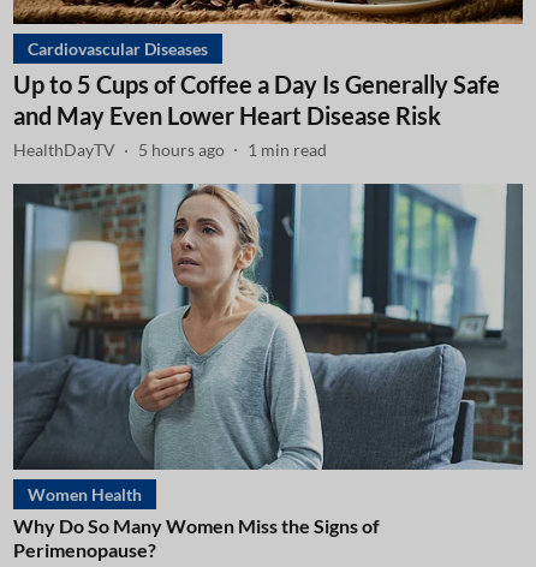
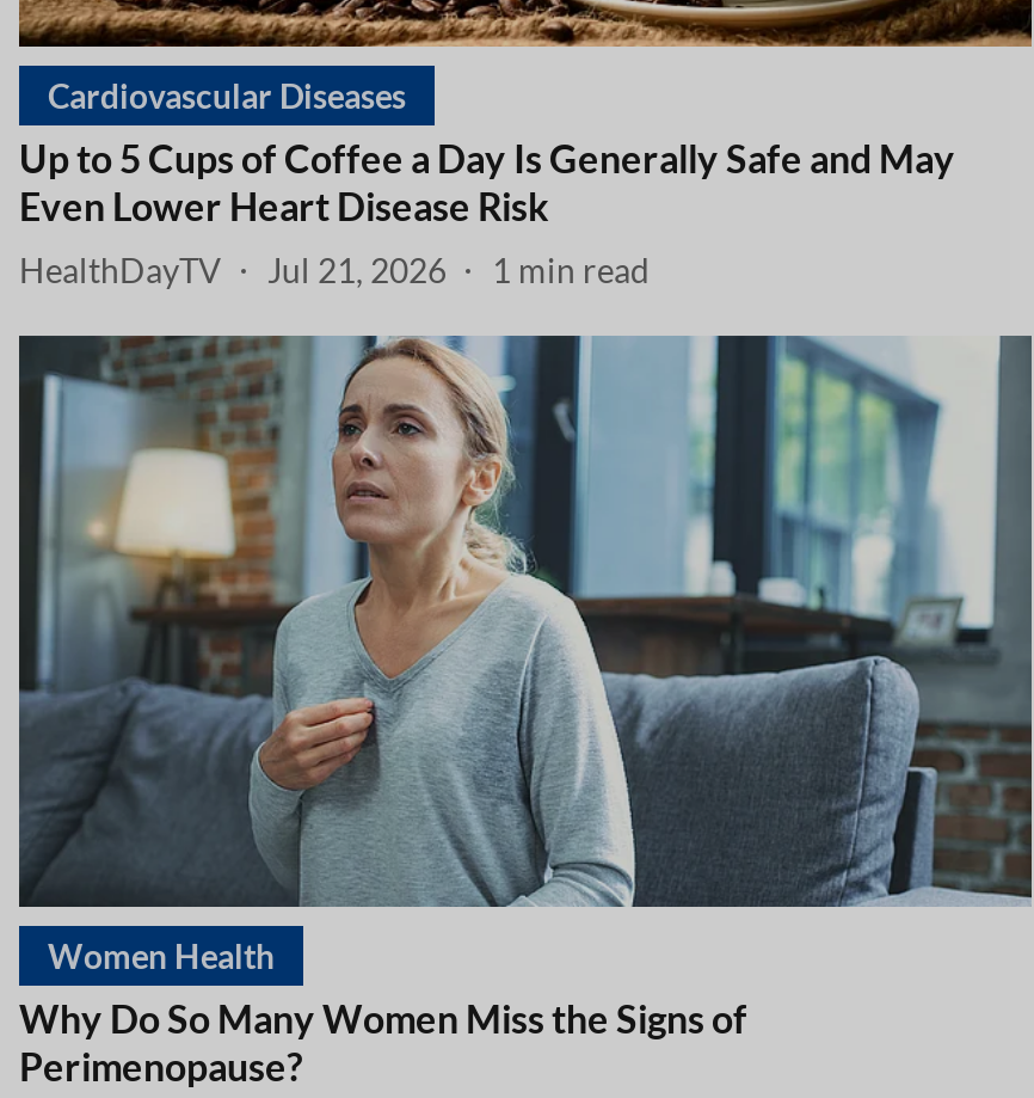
- HealthDayTV 5 hours ago 1 min read
+ HealthDayTV Jul 21, 2026 1 min read
